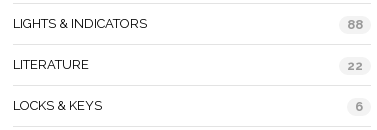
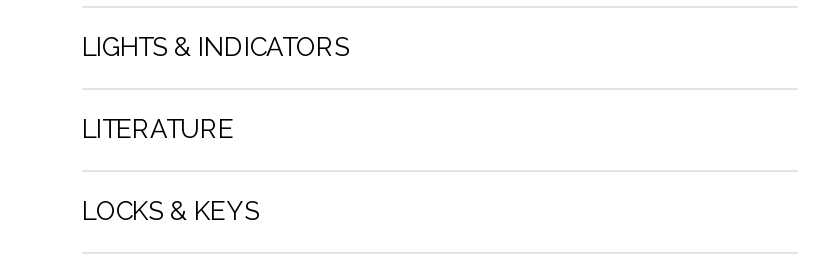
- 88

- 22

- 6
